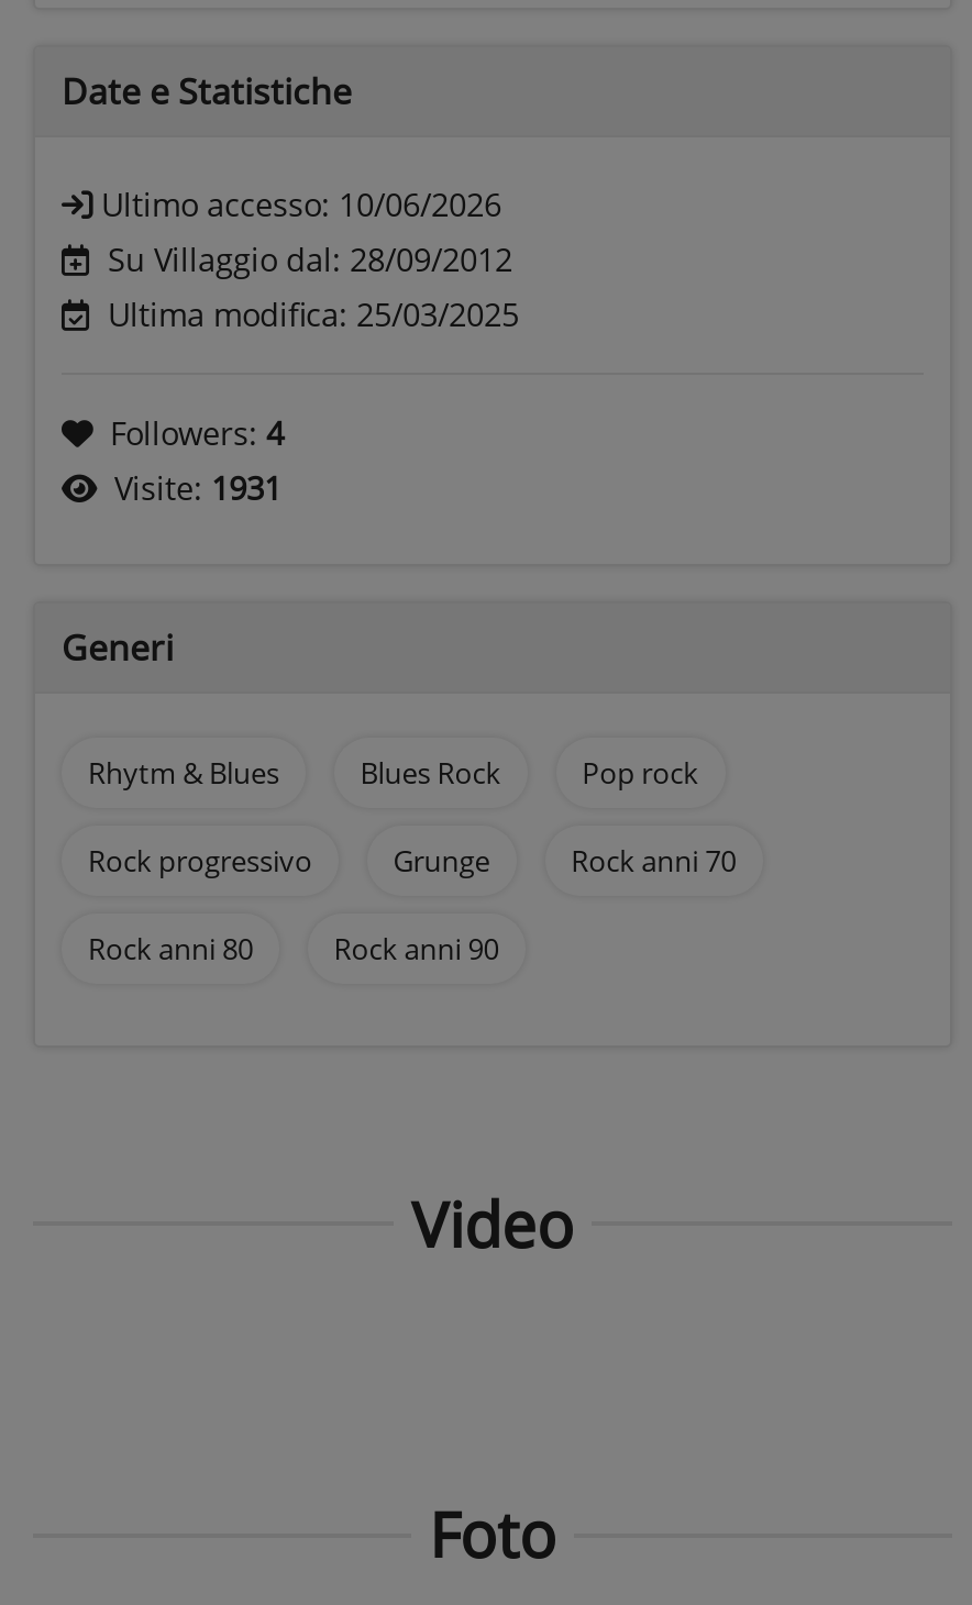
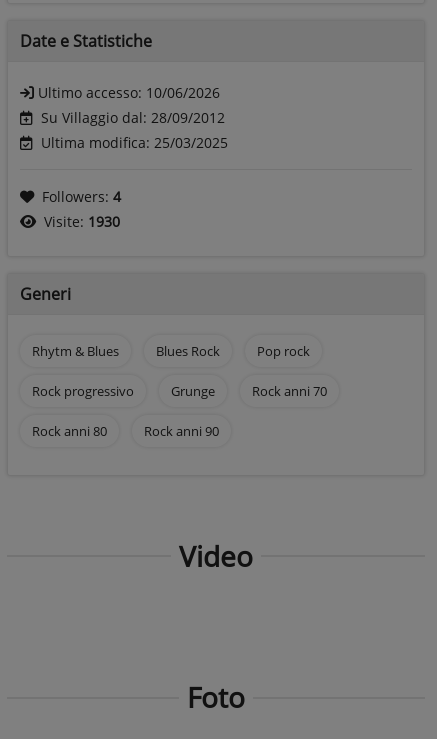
- Visite: 1931
+ Visite: 1930
